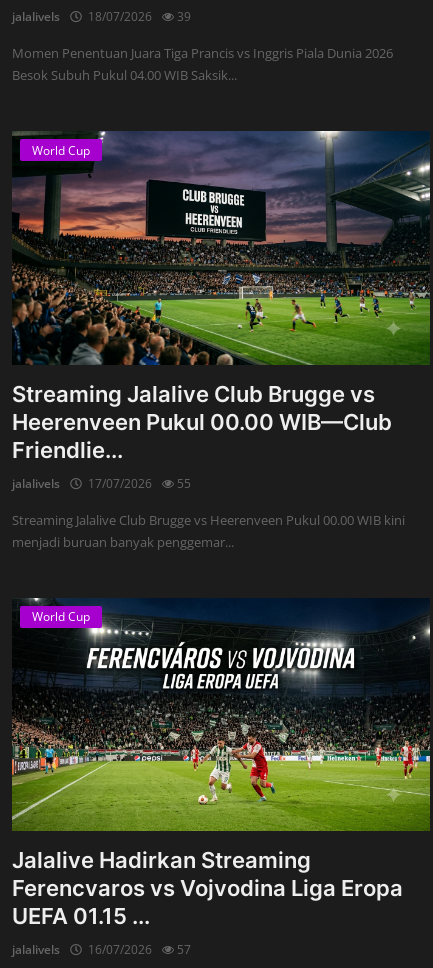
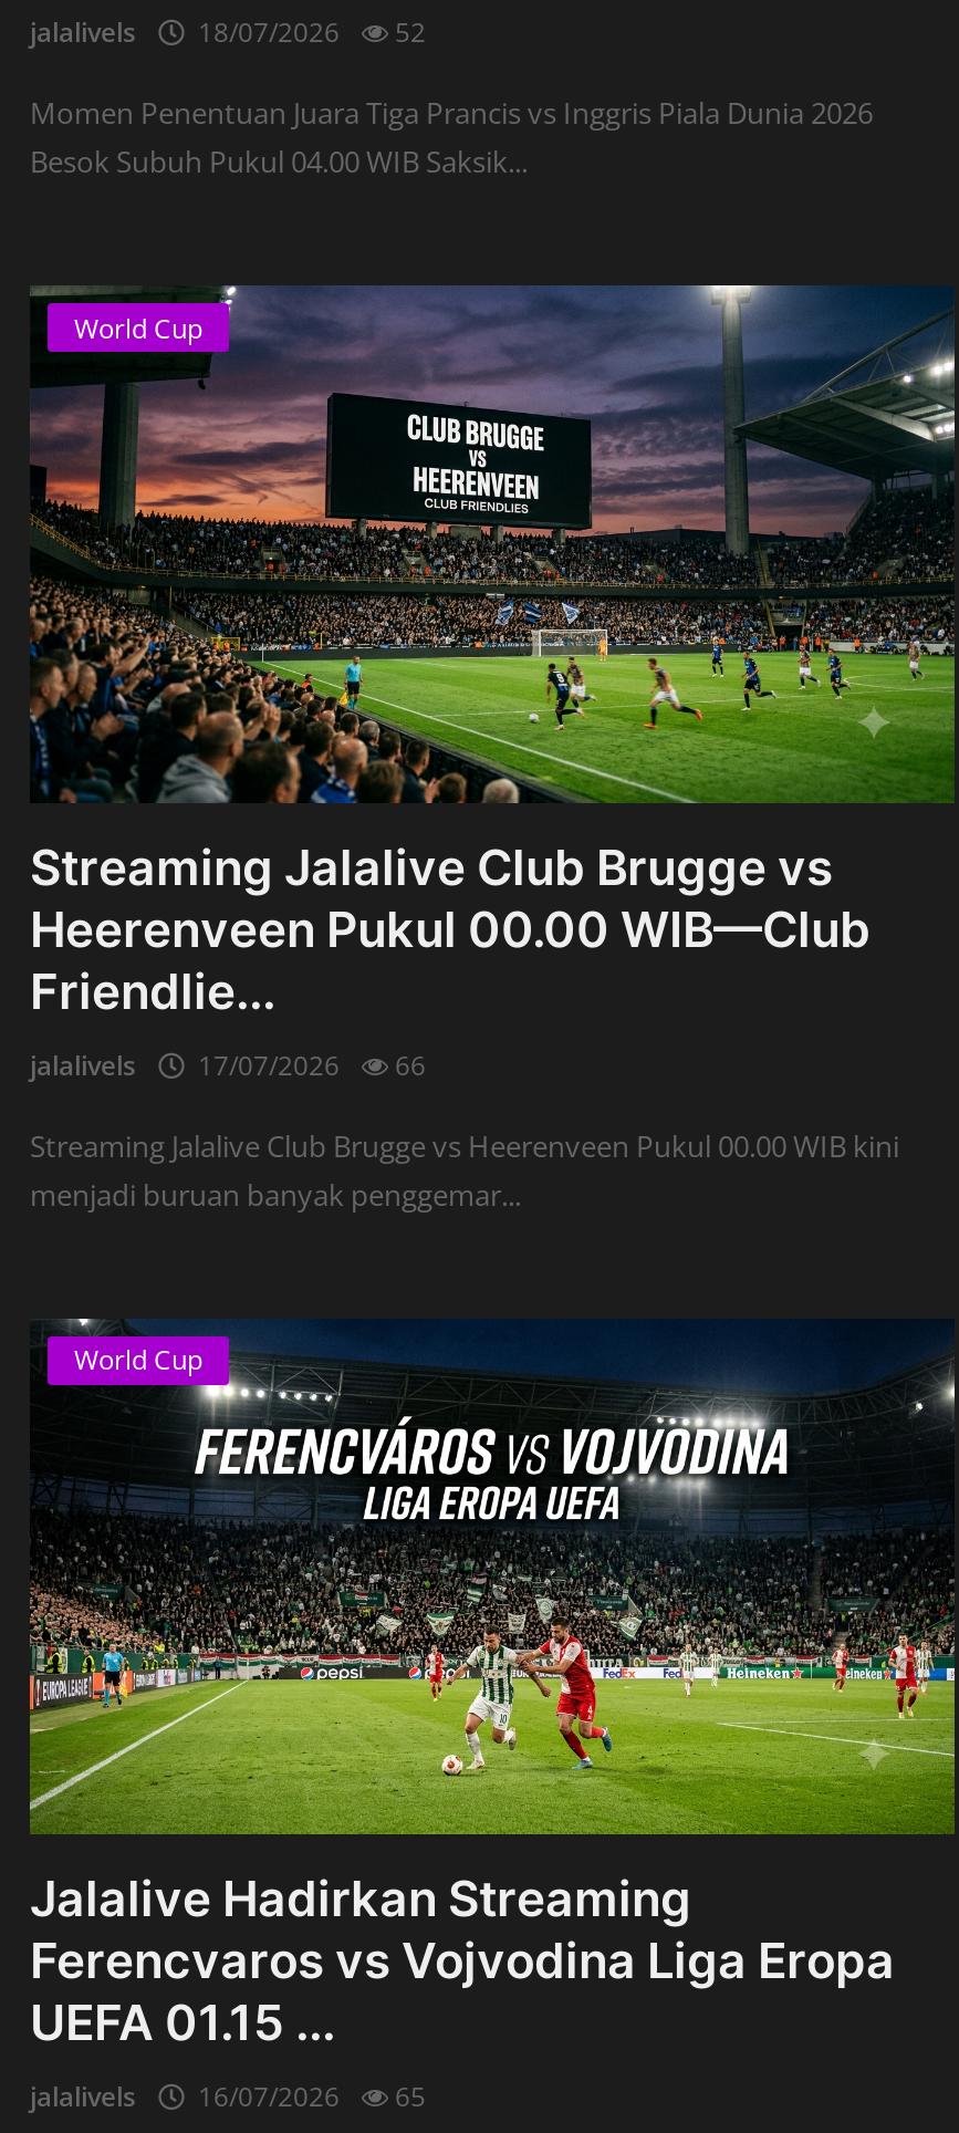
- jalalivels 18/07/2026 39
+ jalalivels 18/07/2026 52

- jalalivels 17/07/2026 55
+ jalalivels 17/07/2026 66

- jalalivels 16/07/2026 57
+ jalalivels 16/07/2026 65
